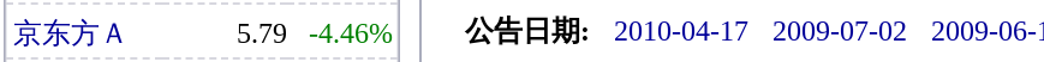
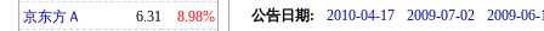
- 5.79
+ 6.31

- -4.46%
+ 8.98%
